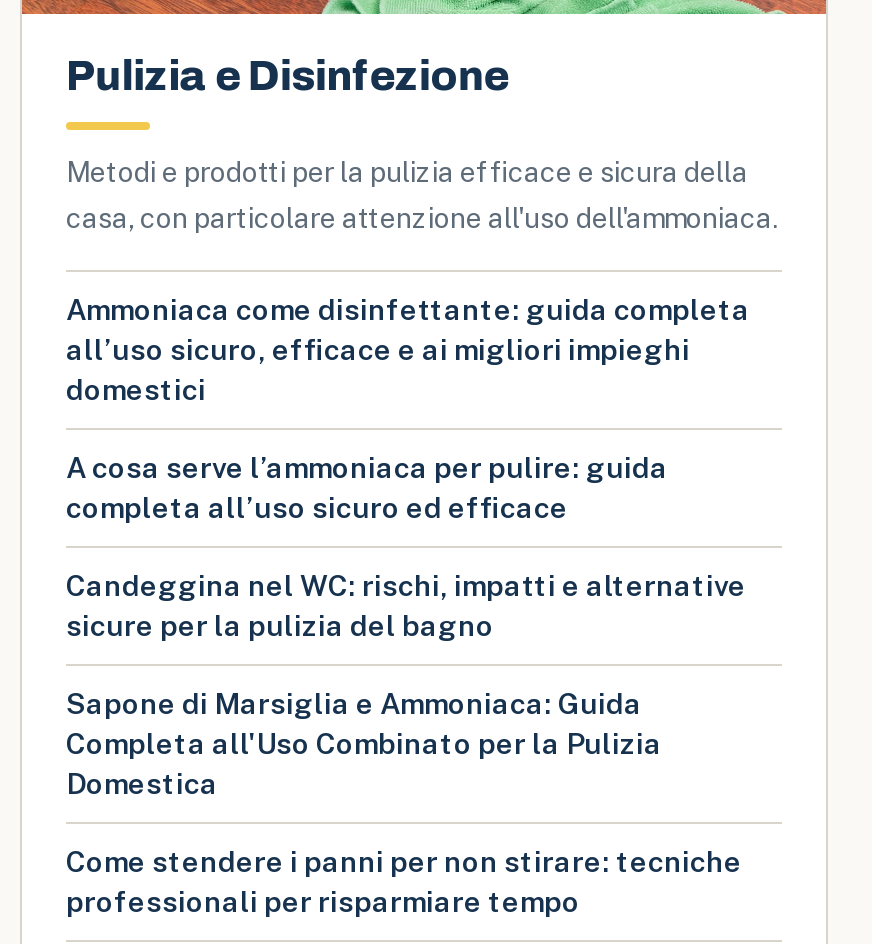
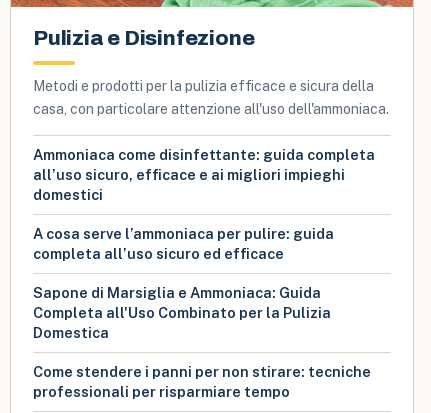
- Candeggina nel WC: rischi, impatti e alternative
- sicure per la pulizia del bagno
